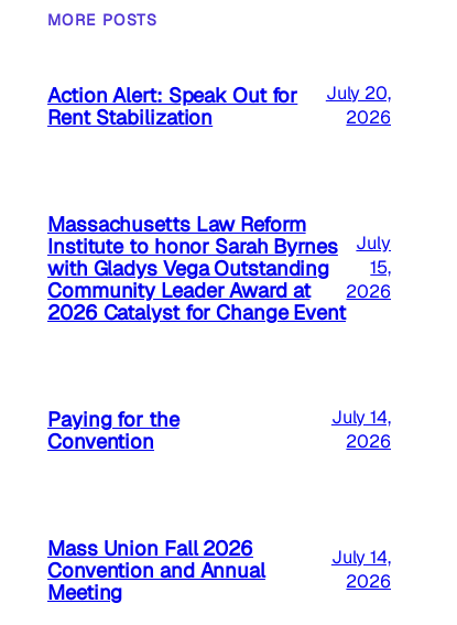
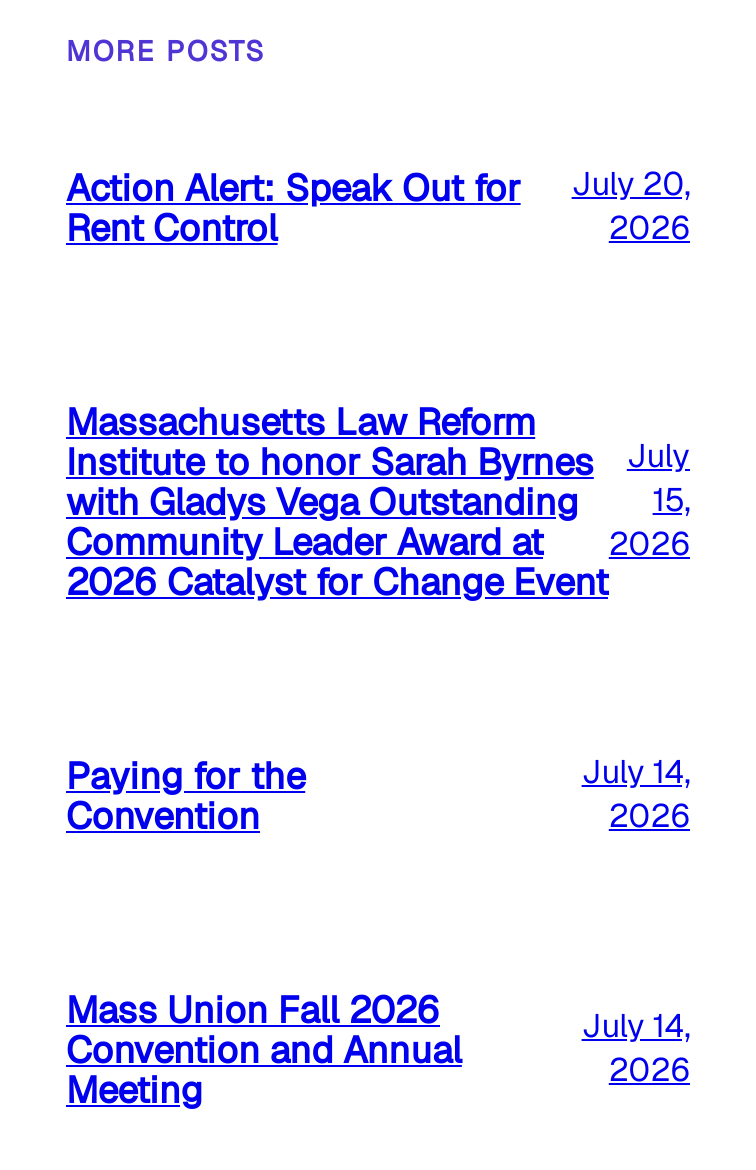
- Rent Stabilization
+ Rent Control
